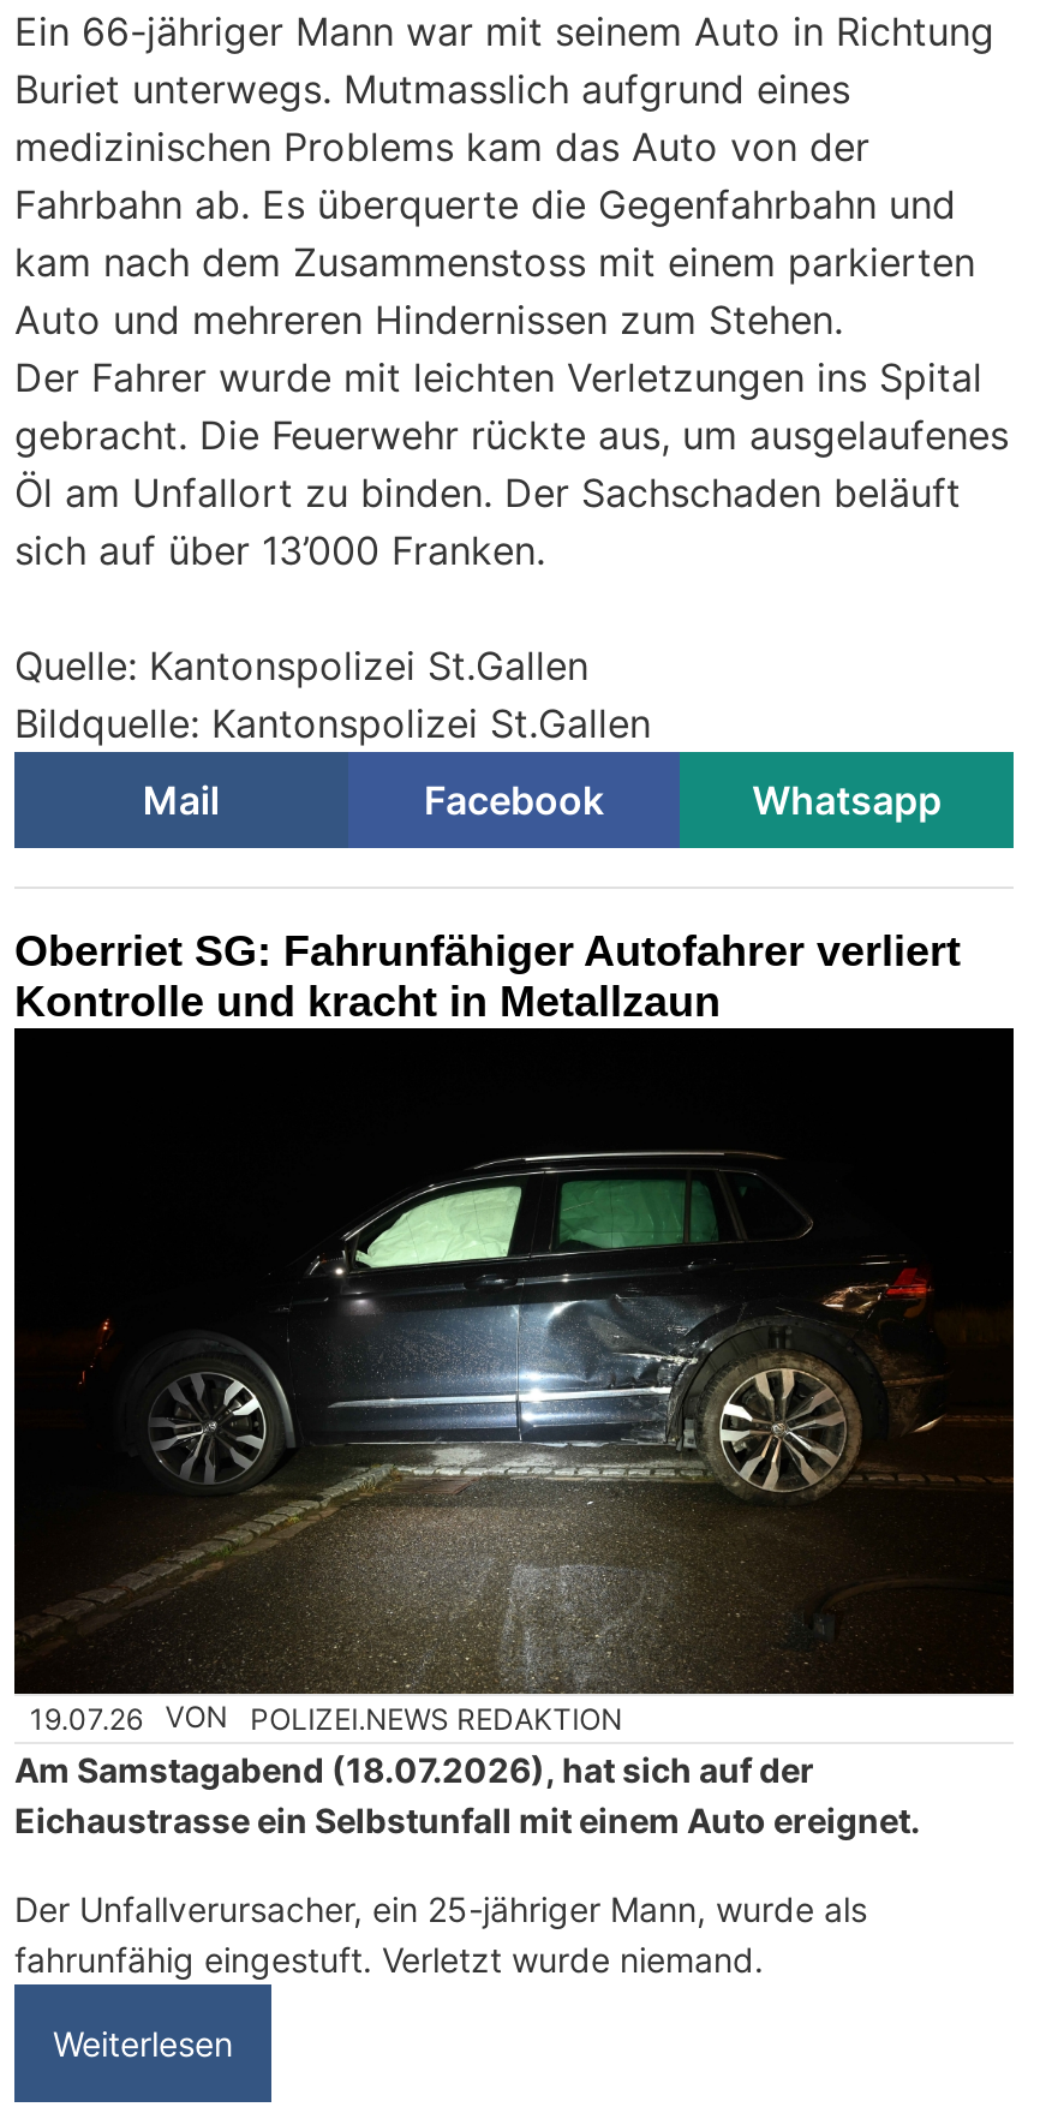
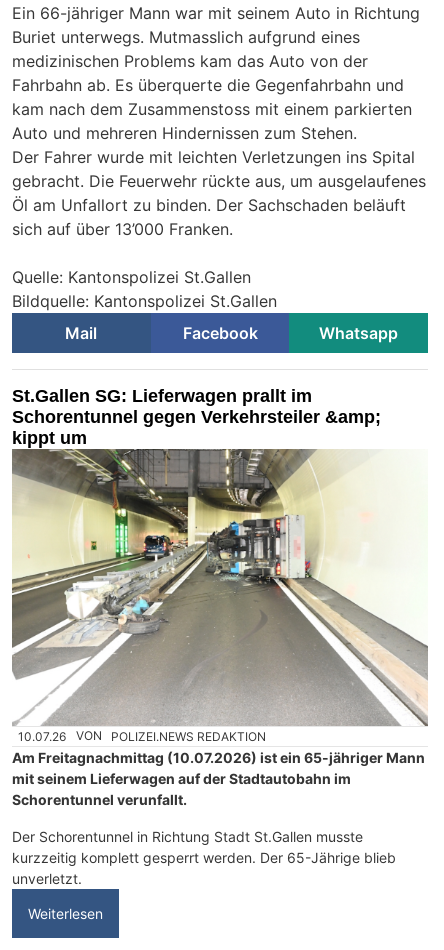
- Oberriet SG: Fahrunfähiger Autofahrer verliert
- Kontrolle und kracht in Metallzaun
+ St.Gallen SG: Lieferwagen prallt im
+ Schorentunnel gegen Verkehrsteiler &amp;
+ kippt um

- [image]
- 19.07.26 VON POLIZEI.NEWS REDAKTION
+ [image]
+ 10.07.26 VON POLIZEI.NEWS REDAKTION

- Am Samstagabend (18.07.2026), hat sich auf der
- Eichaustrasse ein Selbstunfall mit einem Auto ereignet.
+ Am Freitagnachmittag (10.07.2026) ist ein 65-jähriger Mann
+ mit seinem Lieferwagen auf der Stadtautobahn im
+ Schorentunnel verunfallt.

- Der Unfallverursacher, ein 25-jähriger Mann, wurde als
- fahrunfähig eingestuft. Verletzt wurde niemand.
+ Der Schorentunnel in Richtung Stadt St.Gallen musste
+ kurzzeitig komplett gesperrt werden. Der 65-Jährige blieb
+ unverletzt.
